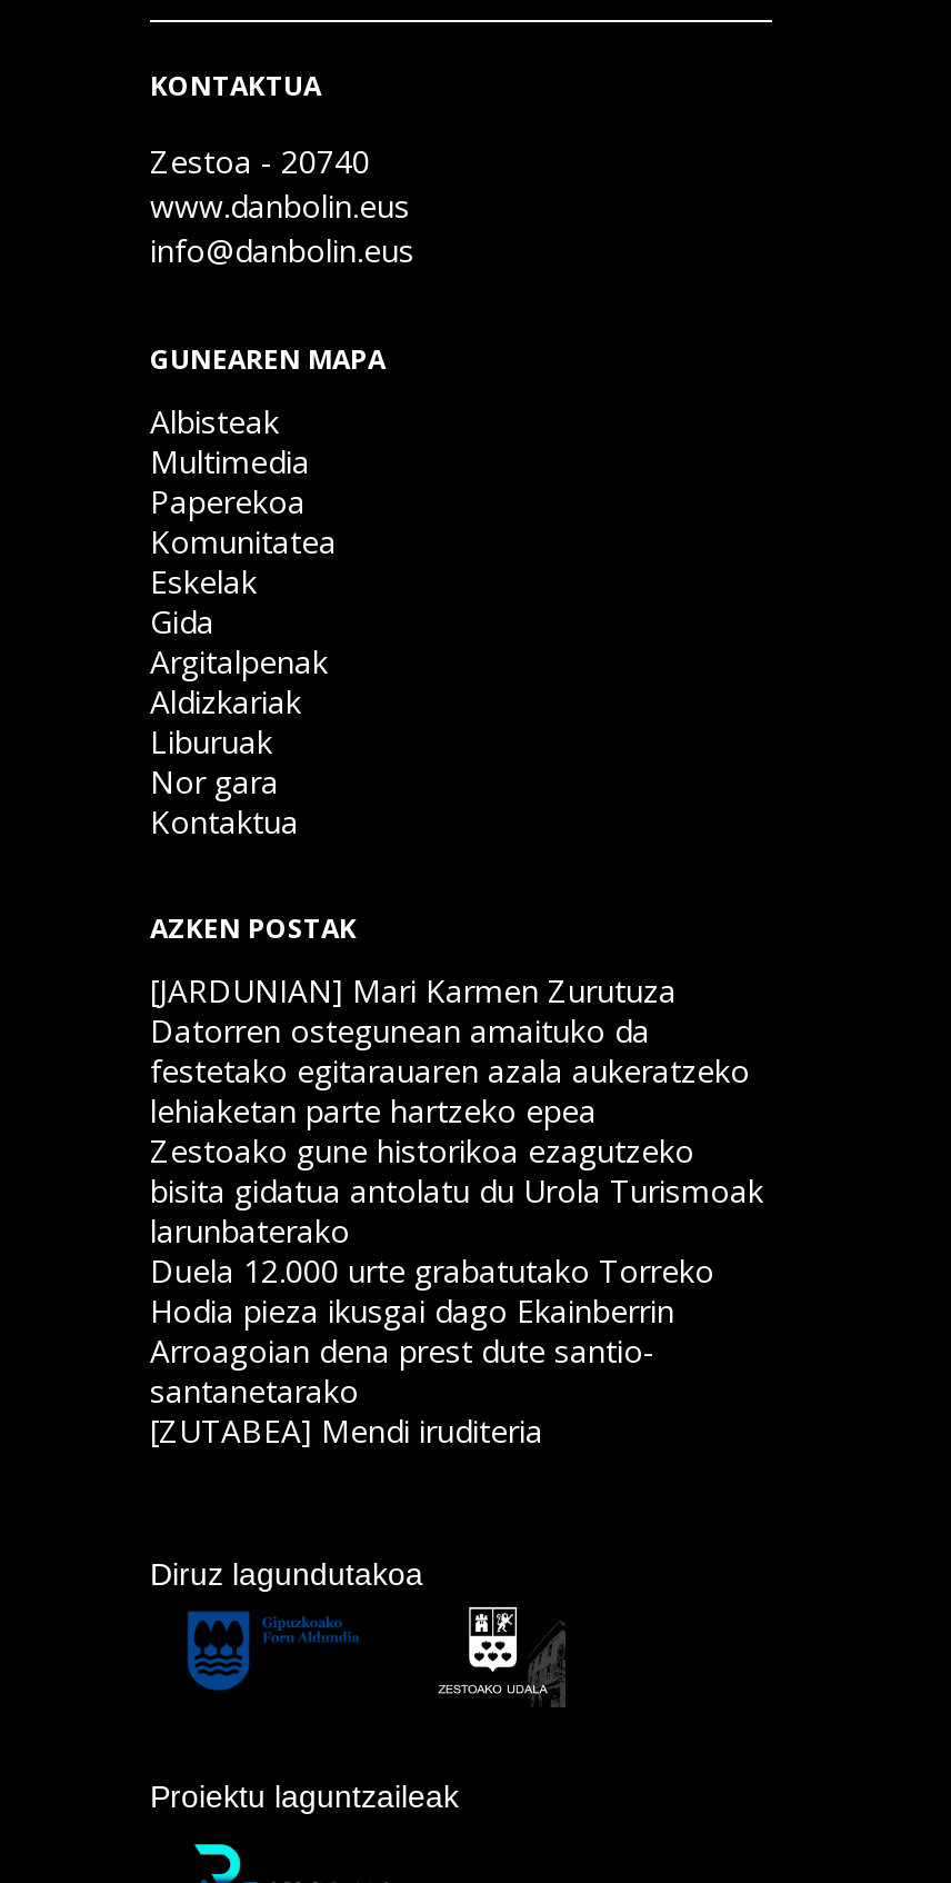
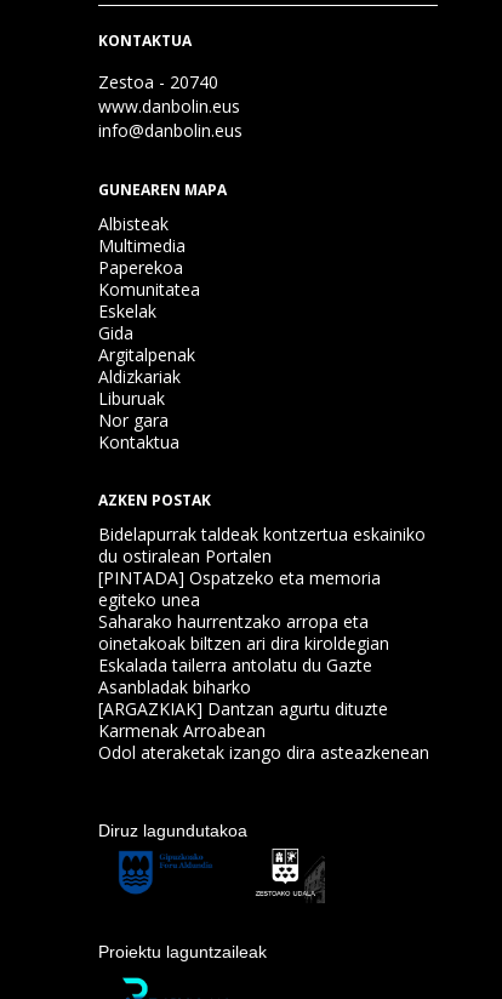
- [JARDUNIAN] Mari Karmen Zurutuza
- Datorren ostegunean amaituko da
- festetako egitarauaren azala aukeratzeko
- lehiaketan parte hartzeko epea
- Zestoako gune historikoa ezagutzeko
- bisita gidatua antolatu du Urola Turismoak
- larunbaterako
- Duela 12.000 urte grabatutako Torreko
- Hodia pieza ikusgai dago Ekainberrin
- Arroagoian dena prest dute santio-
- santanetarako
- [ZUTABEA] Mendi iruditeria
+ Bidelapurrak taldeak kontzertua eskainiko
+ du ostiralean Portalen
+ [PINTADA] Ospatzeko eta memoria
+ egiteko unea
+ Saharako haurrentzako arropa eta
+ oinetakoak biltzen ari dira kiroldegian
+ Eskalada tailerra antolatu du Gazte
+ Asanbladak biharko
+ [ARGAZKIAK] Dantzan agurtu dituzte
+ Karmenak Arroabean
+ Odol ateraketak izango dira asteazkenean
